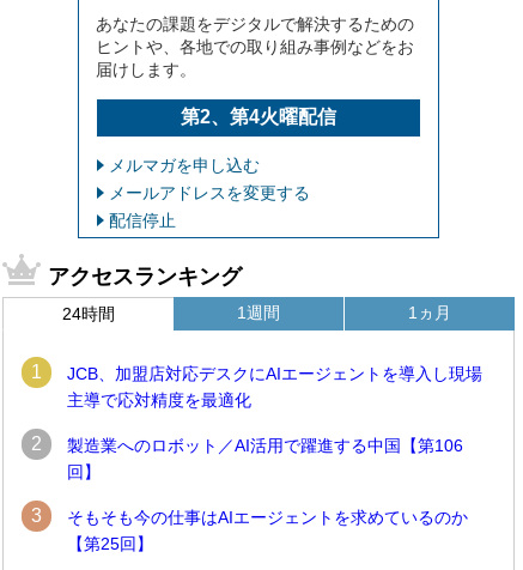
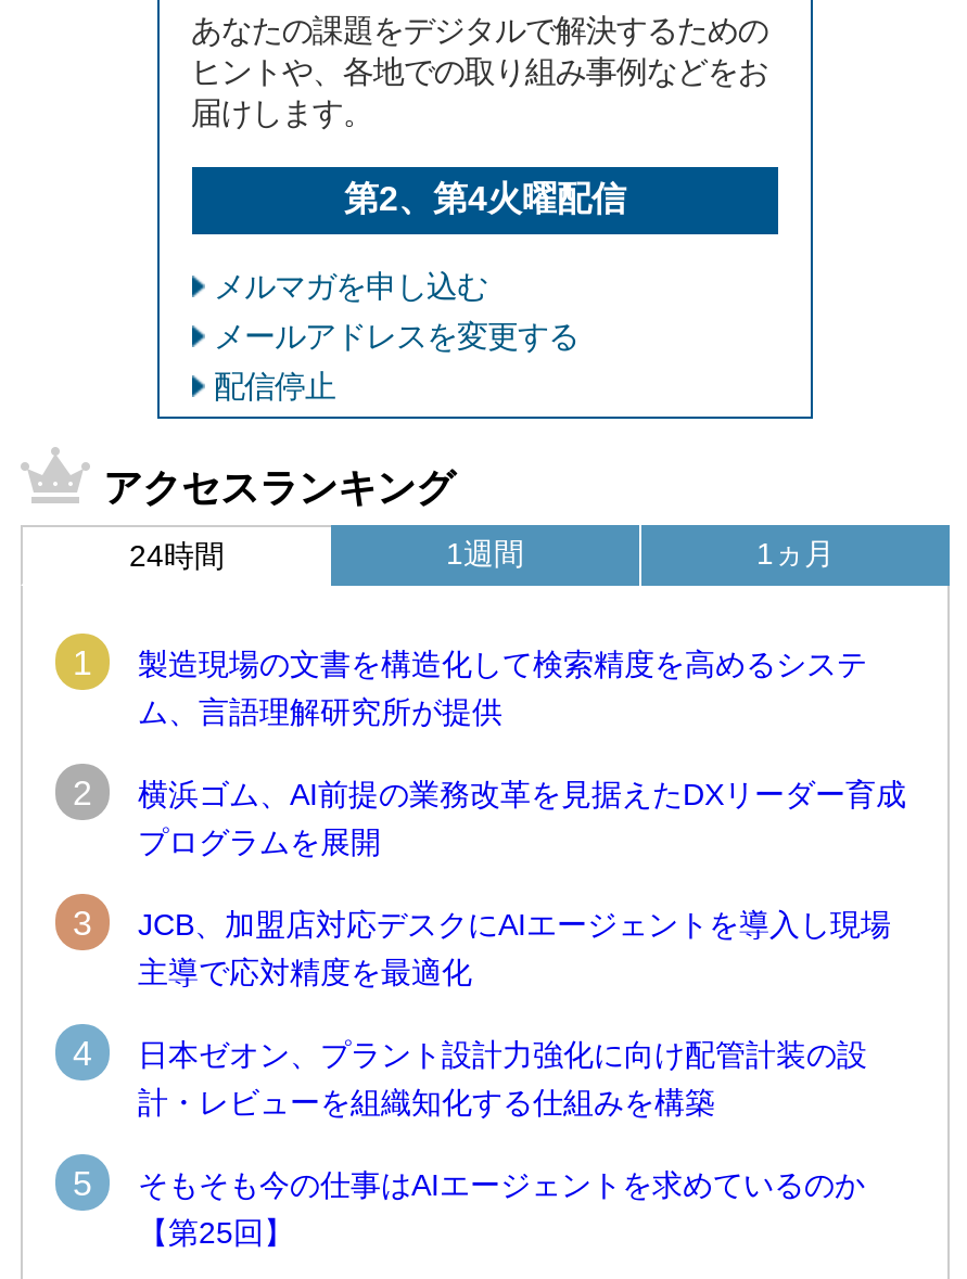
+ 製造現場の文書を構造化して検索精度を高めるシステ
+ ム、言語理解研究所が提供
+ 2
+ 横浜ゴム、AI前提の業務改革を見据えたDXリーダー育成
+ プログラムを展開
+ 3

- 2
- 製造業へのロボット／AI活用で躍進する中国【第106
- 回】
+ 4
+ 日本ゼオン、プラント設計力強化に向け配管計装の設
+ 計・レビューを組織知化する仕組みを構築

- 3 そもそも今の仕事はAIエージェントを求めているのか
+ 5 そもそも今の仕事はAIエージェントを求めているのか
